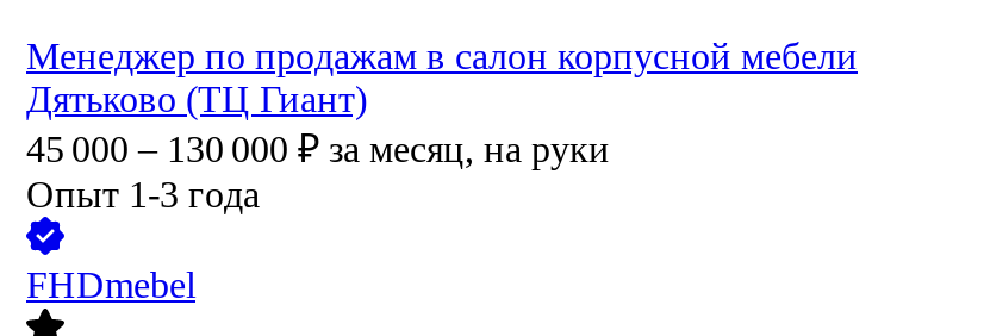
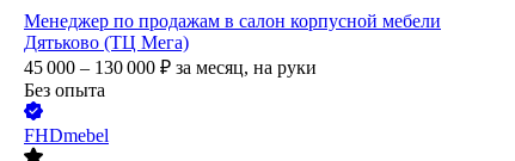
- Дятьково (ТЦ Гиант)
+ Дятьково (ТЦ Мега)

- Опыт 1-3 года
+ Без опыта
